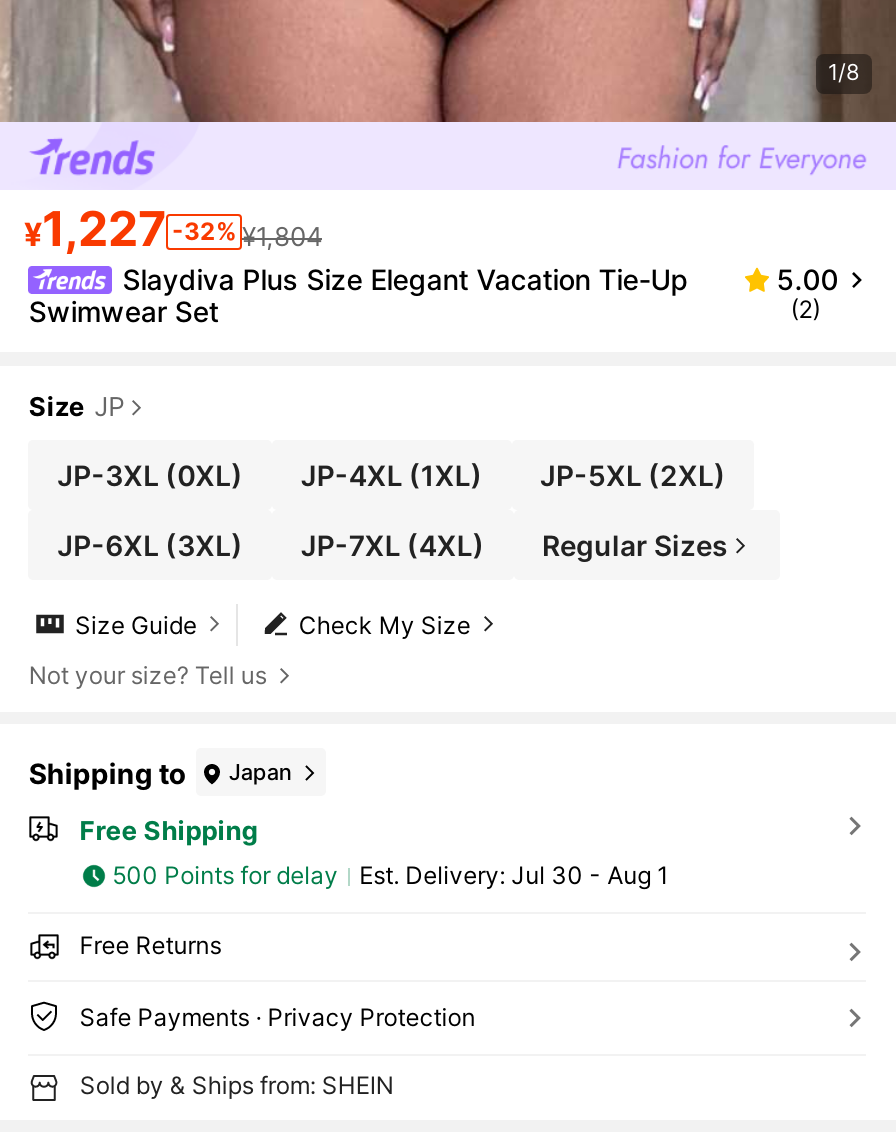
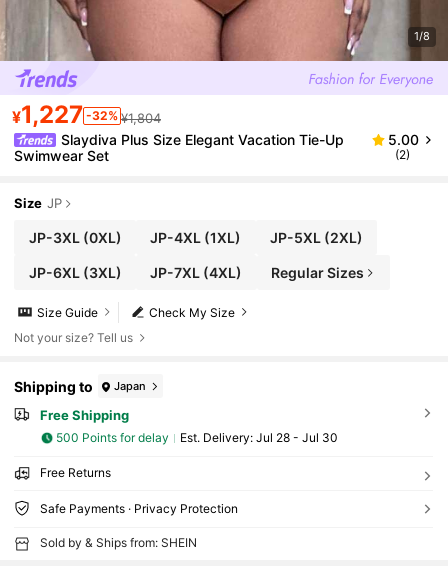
- Est. Delivery: Jul 30 - Aug 1
+ Est. Delivery: Jul 28 - Jul 30
